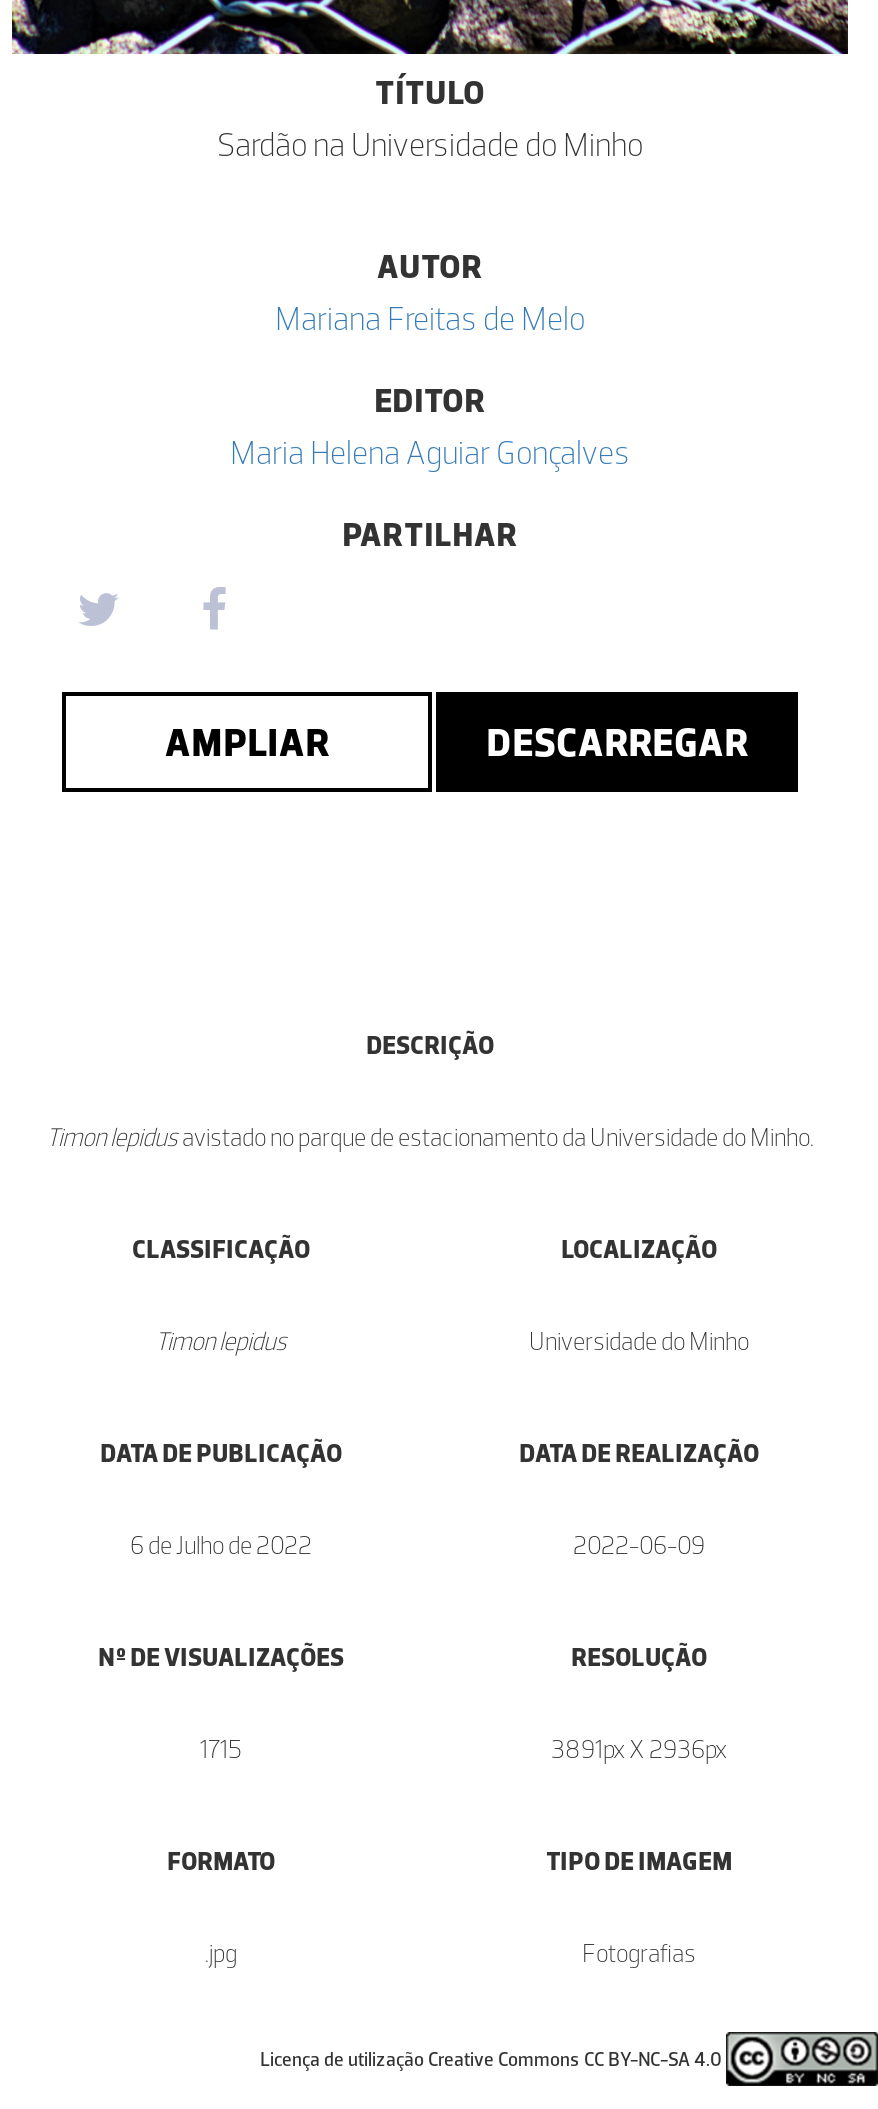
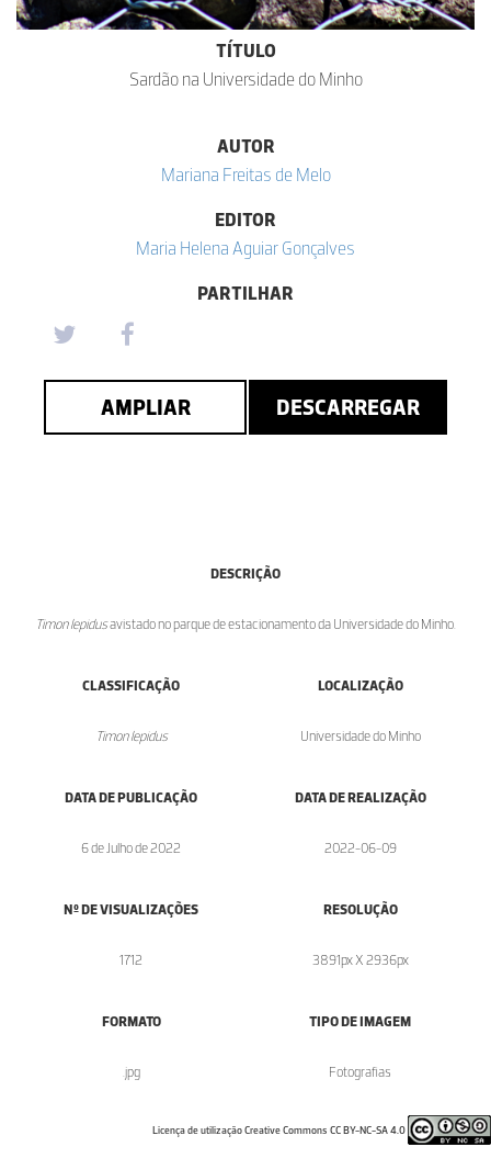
- 1715
+ 1712
